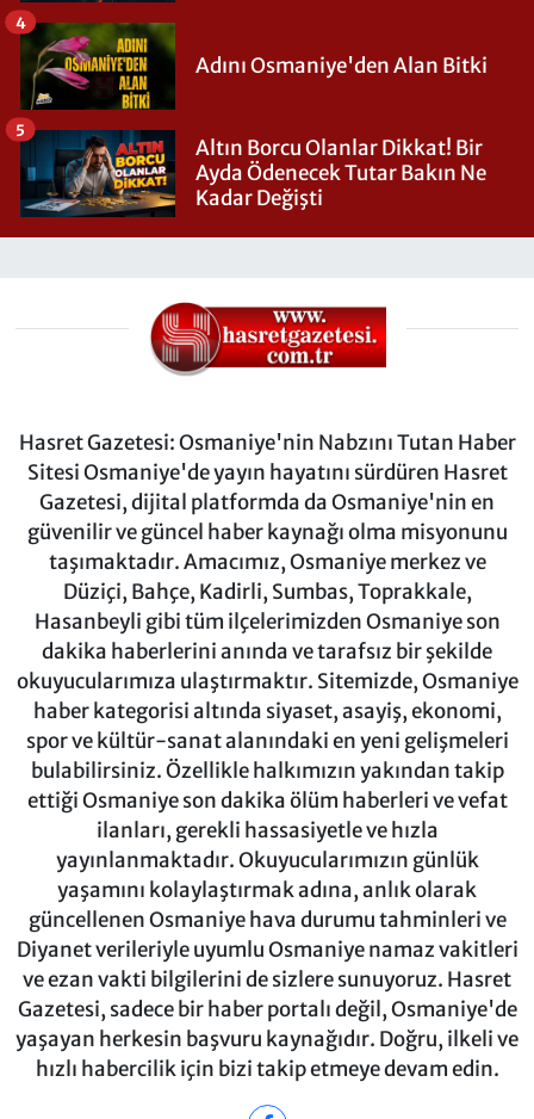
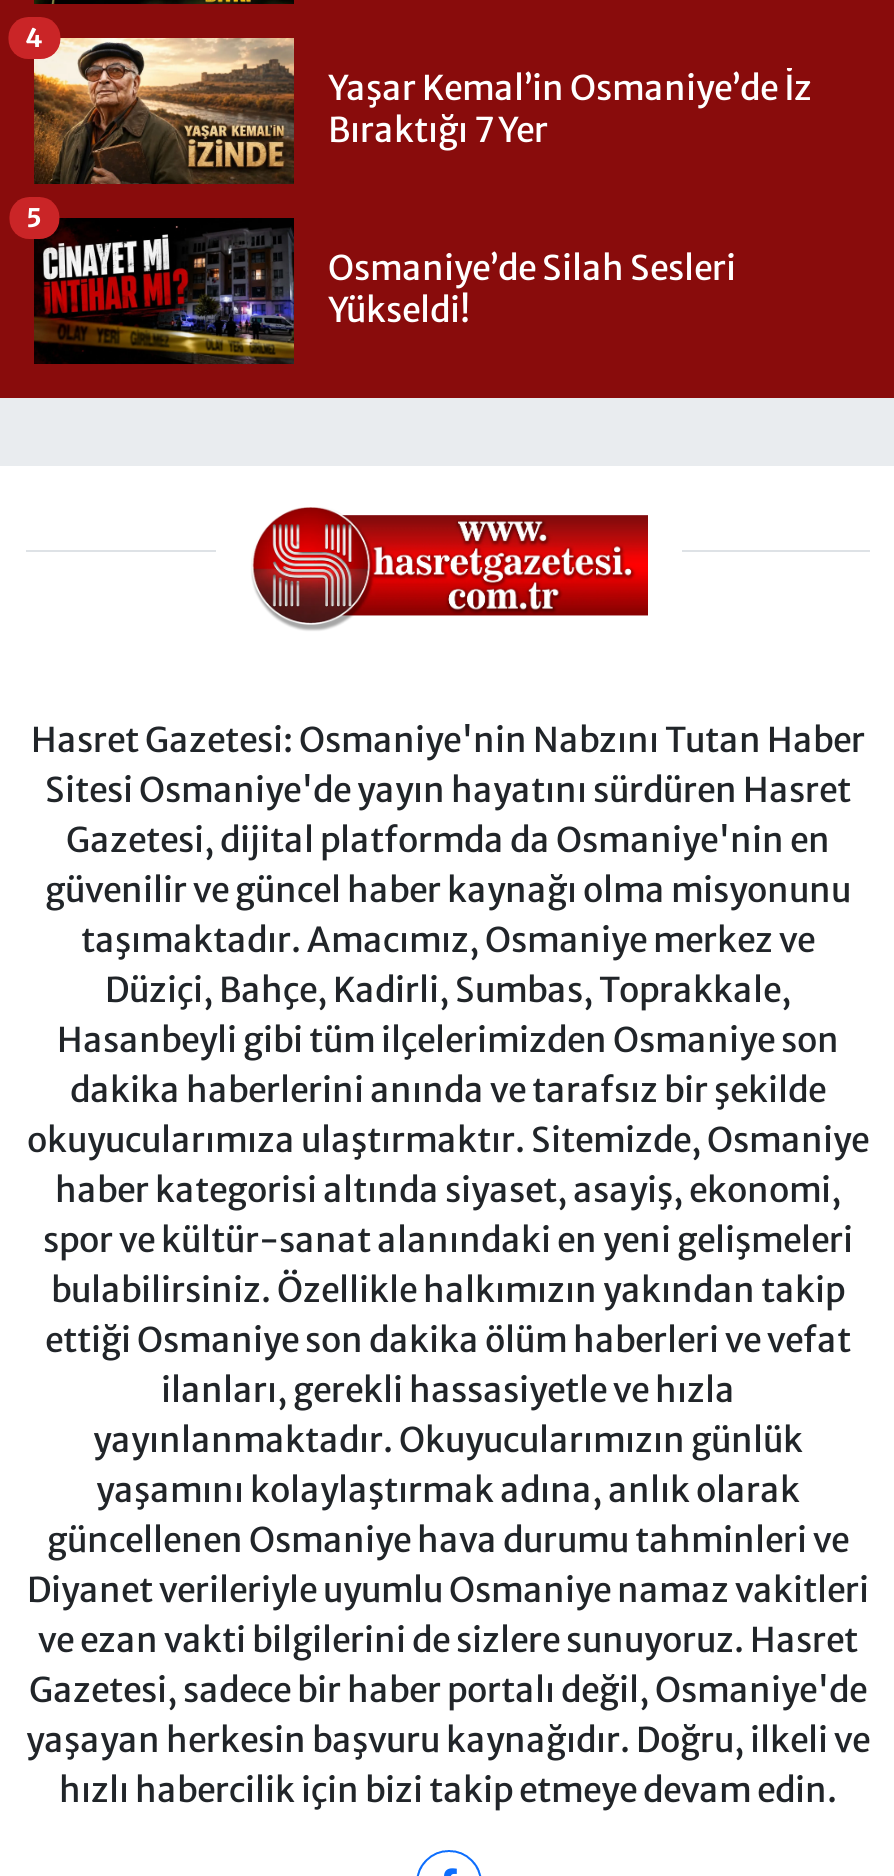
- [image]
- Adını Osmaniye'den Alan Bitki
+ [image]
+ Yaşar Kemal’in Osmaniye’de İz
+ Bıraktığı 7 Yer

- [image]
- Altın Borcu Olanlar Dikkat! Bir
- Ayda Ödenecek Tutar Bakın Ne
- Kadar Değişti
+ [image]
+ Osmaniye’de Silah Sesleri
+ Yükseldi!
